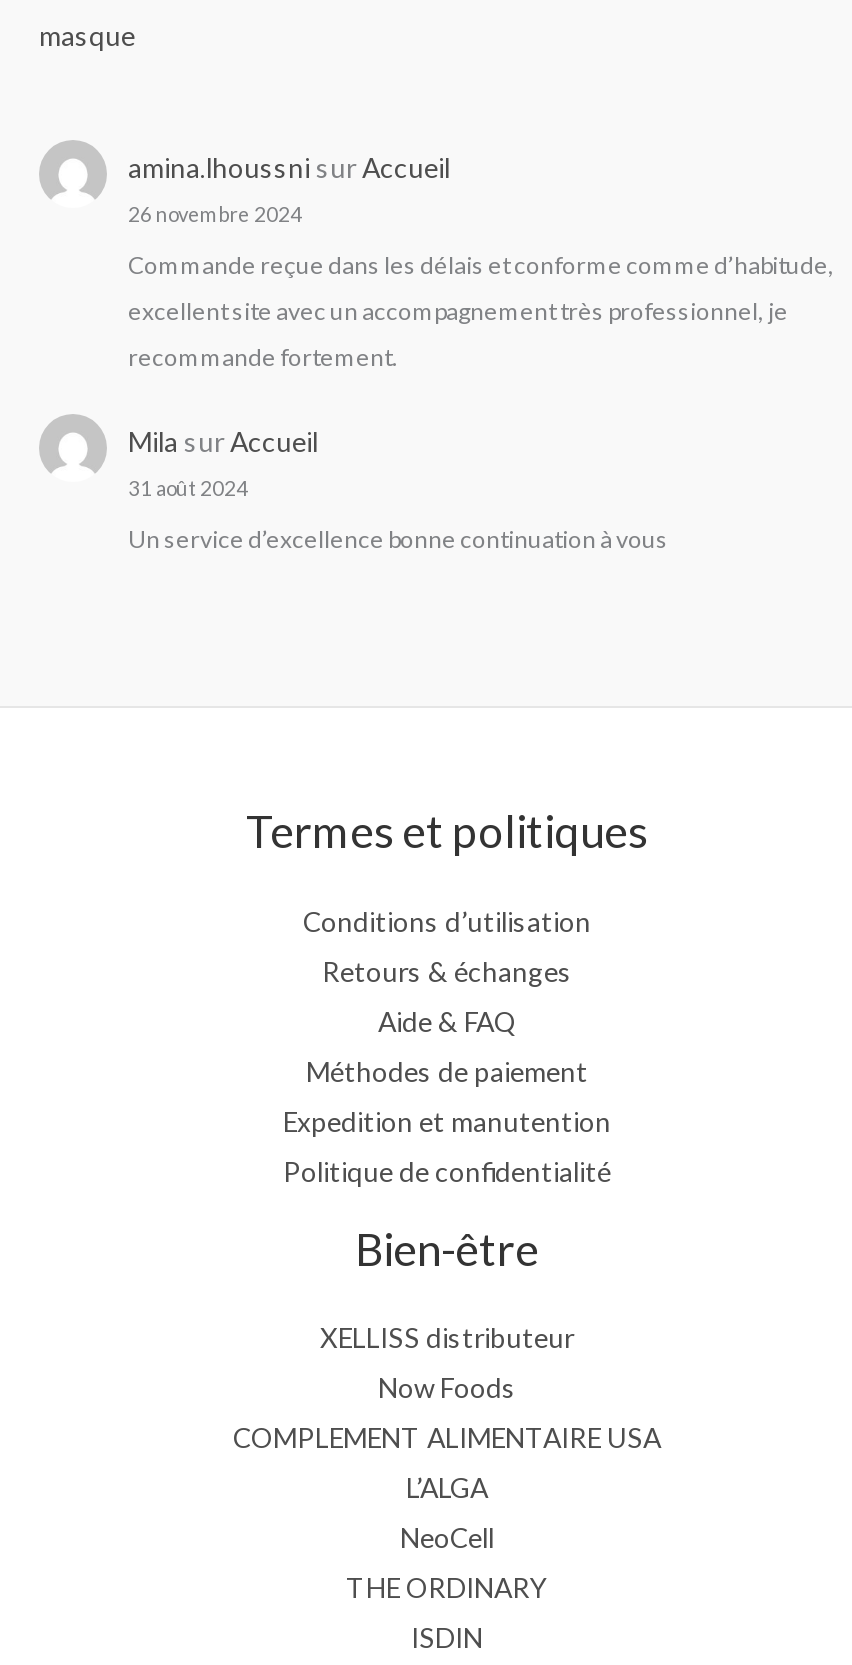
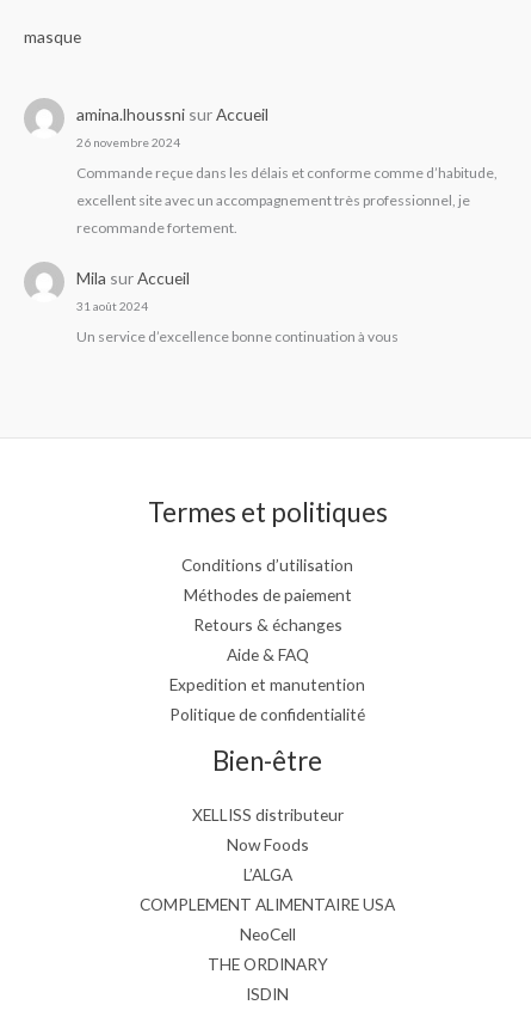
moved down: Retours & échanges | Aide & FAQ

moved up: Méthodes de paiement

moved down: COMPLEMENT ALIMENTAIRE USA

moved up: L’ALGA
